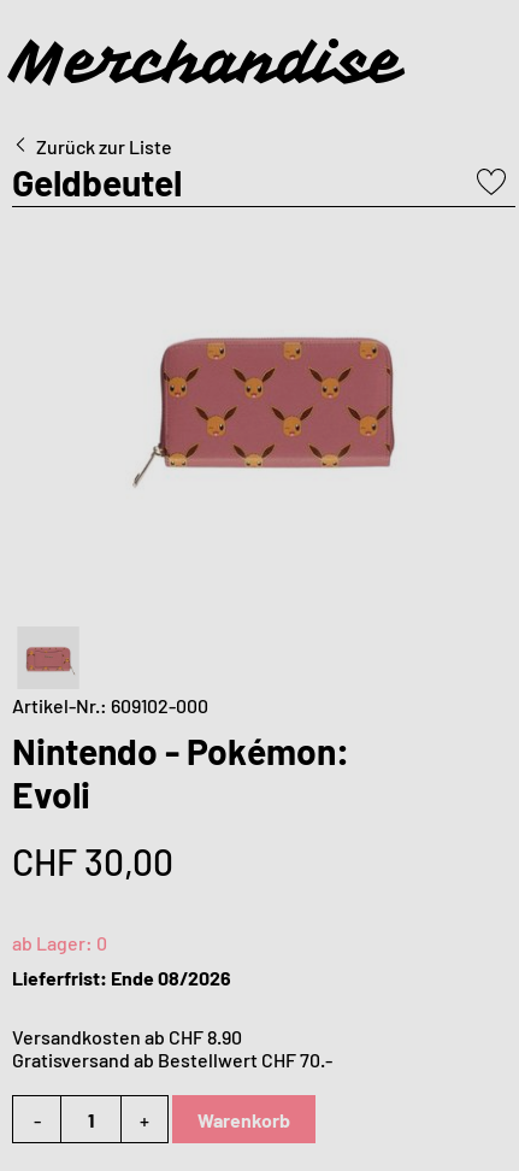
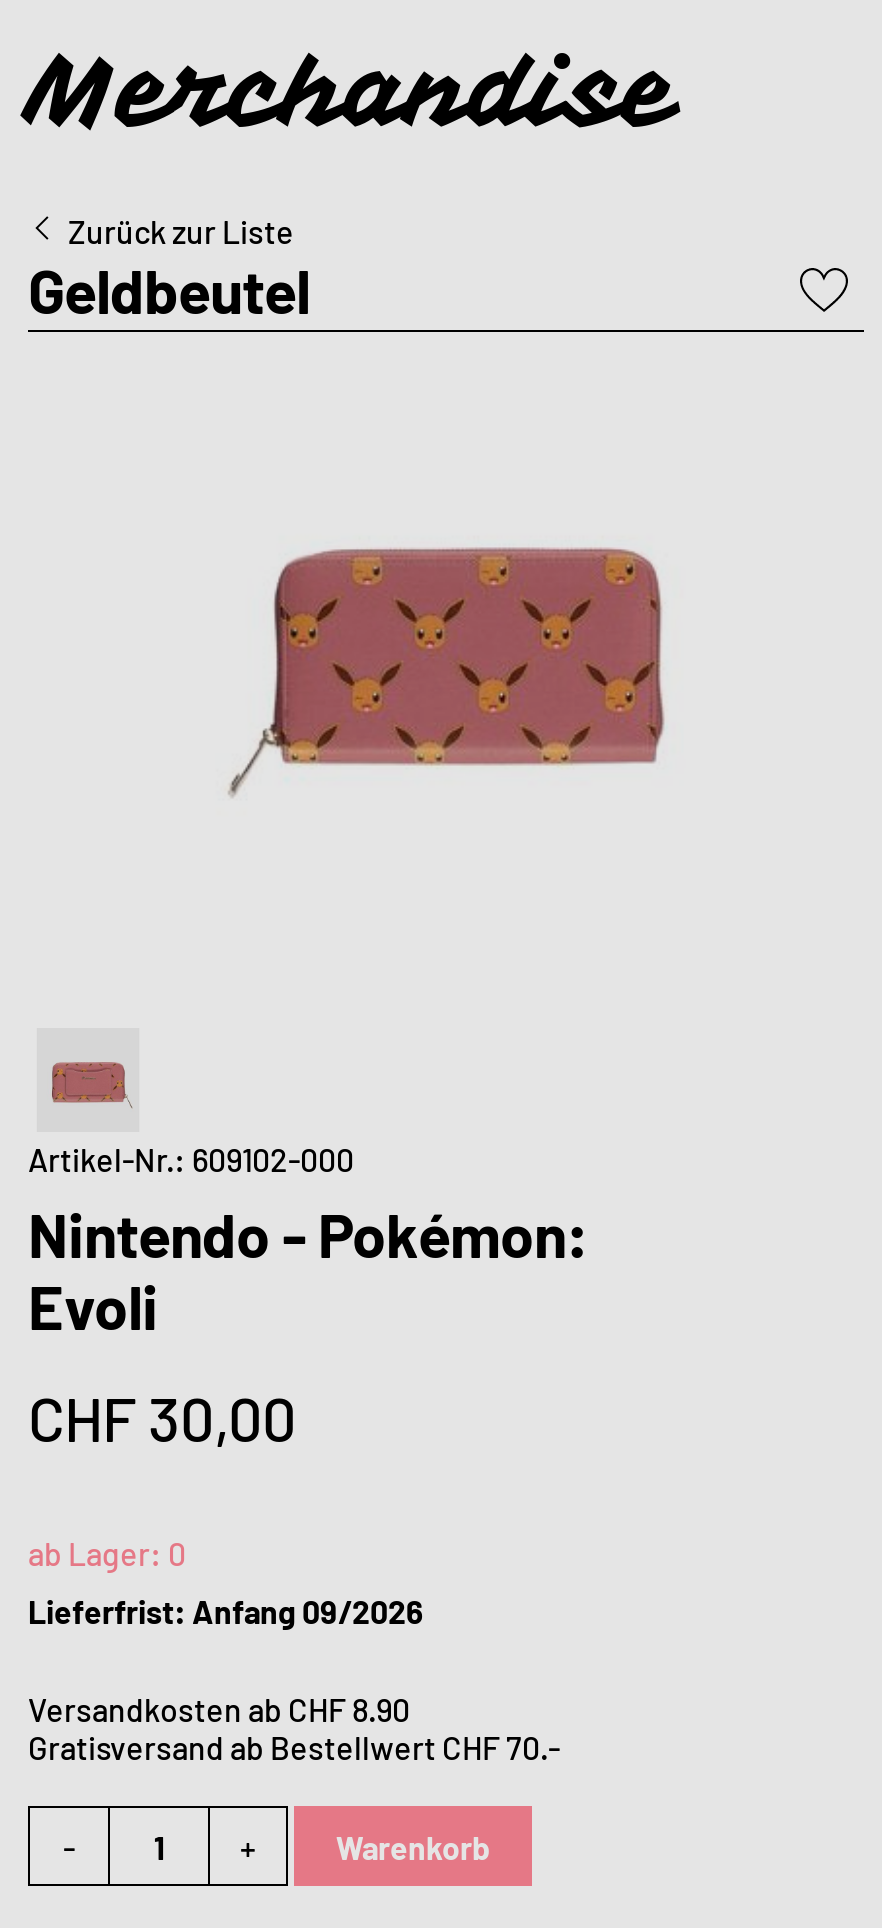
- Lieferfrist: Ende 08/2026
+ Lieferfrist: Anfang 09/2026
